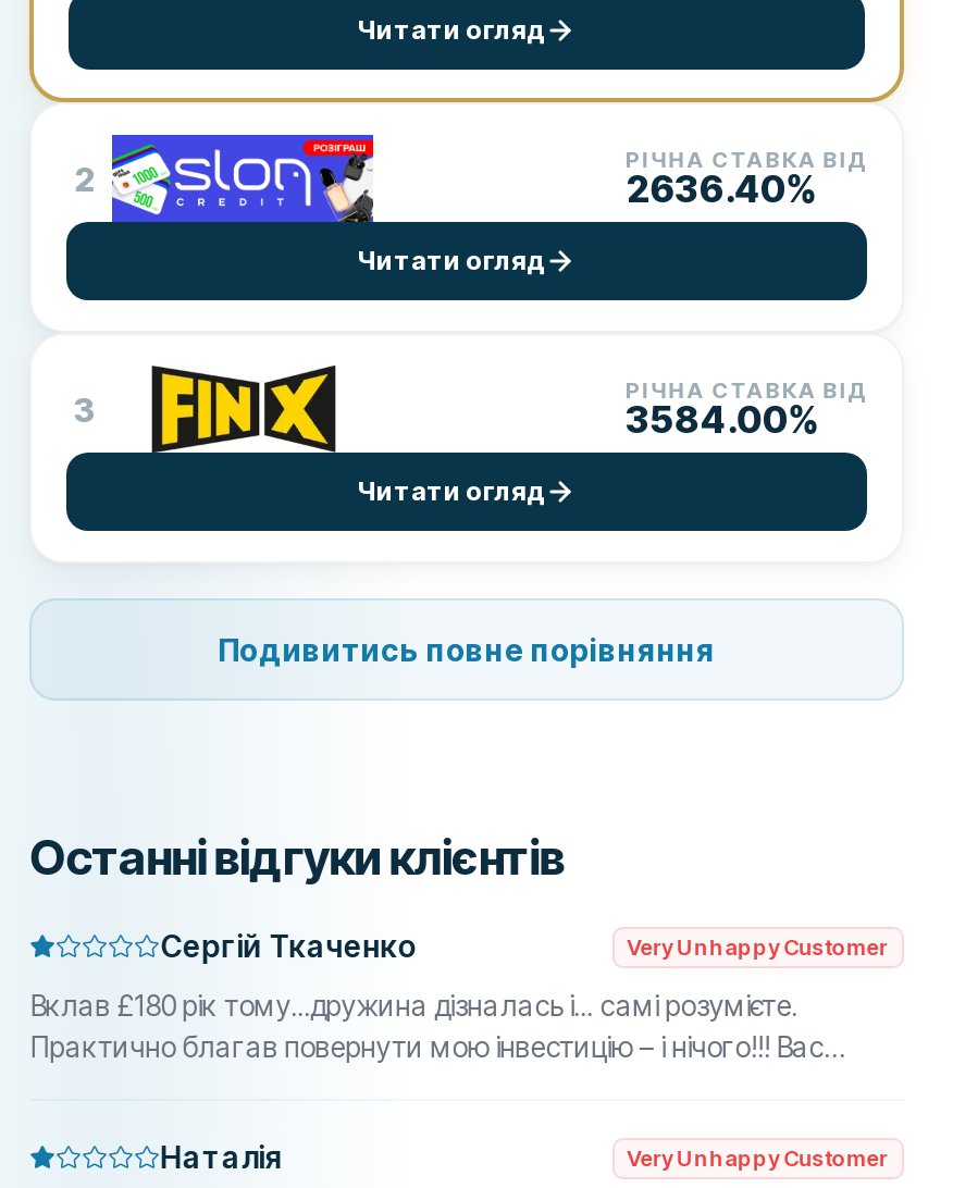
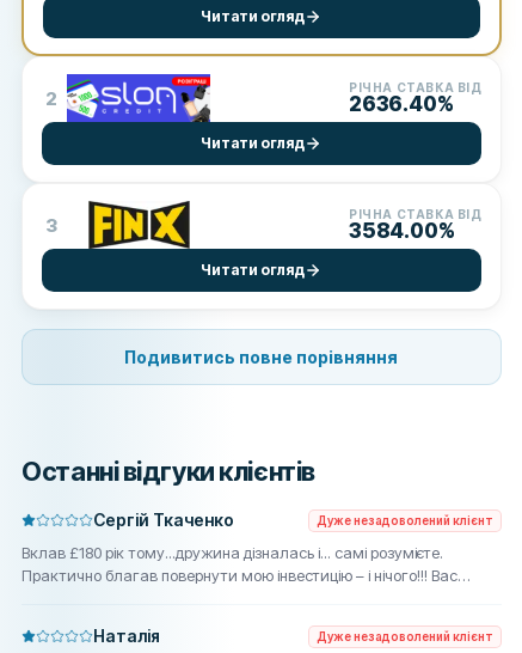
- Very Unhappy Customer
+ Дуже незадоволений клієнт

- Very Unhappy Customer
+ Дуже незадоволений клієнт
